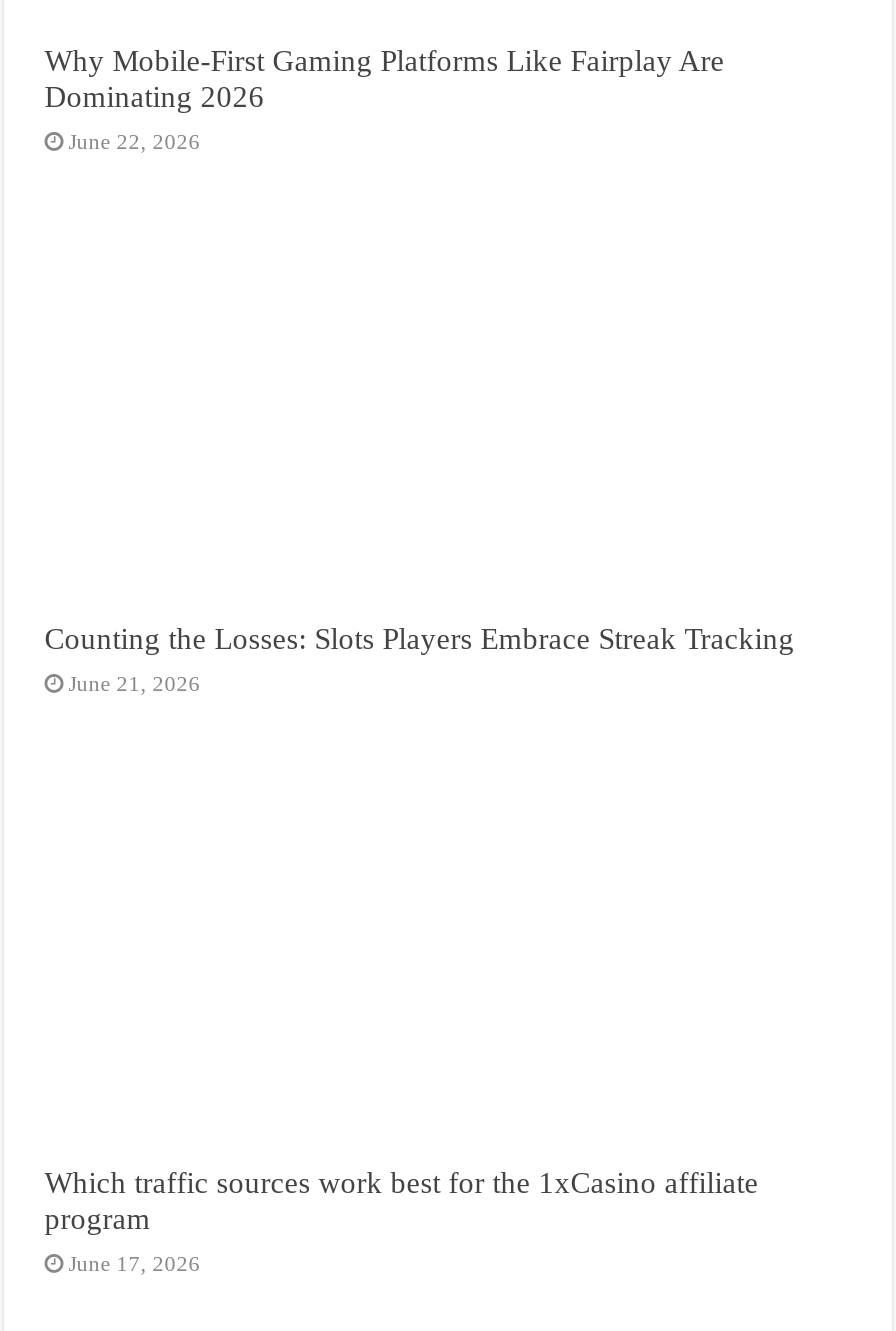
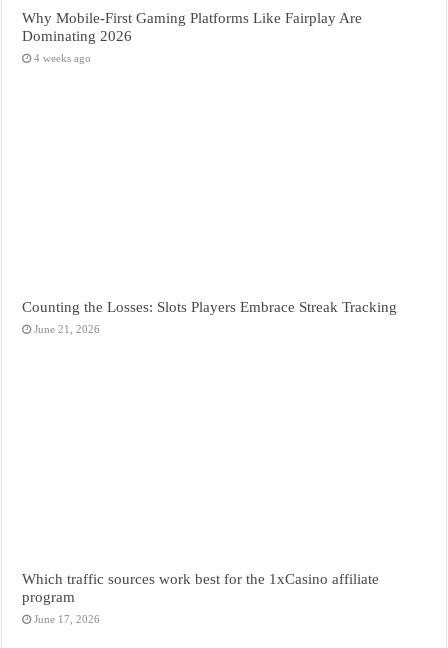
- June 22, 2026
+ 4 weeks ago
